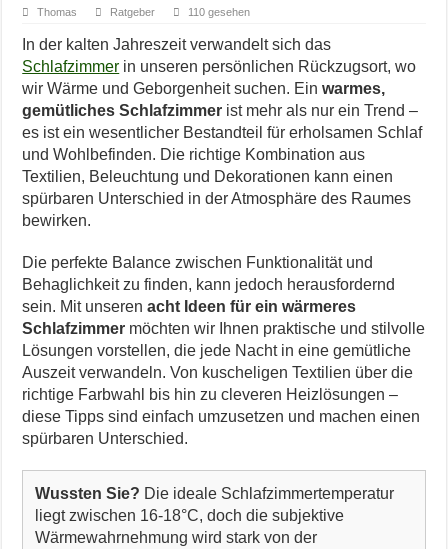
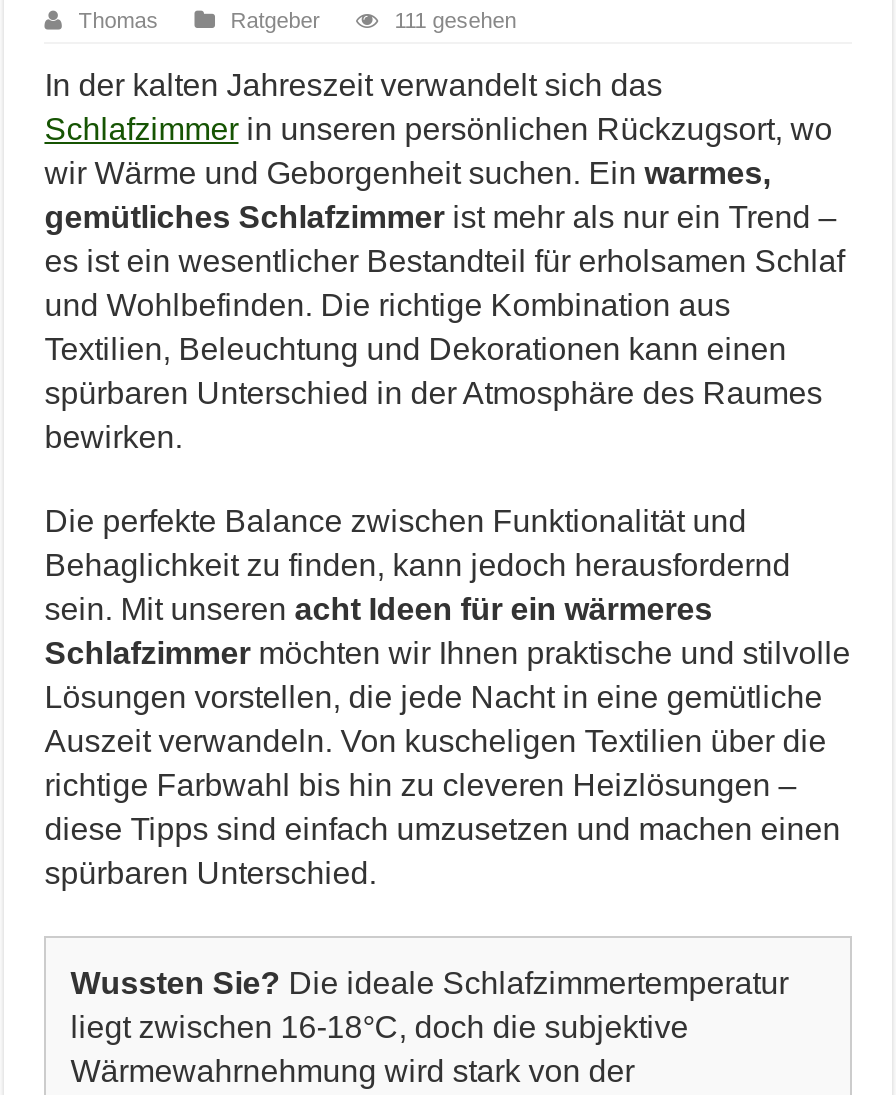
- 110 gesehen
+ 111 gesehen
